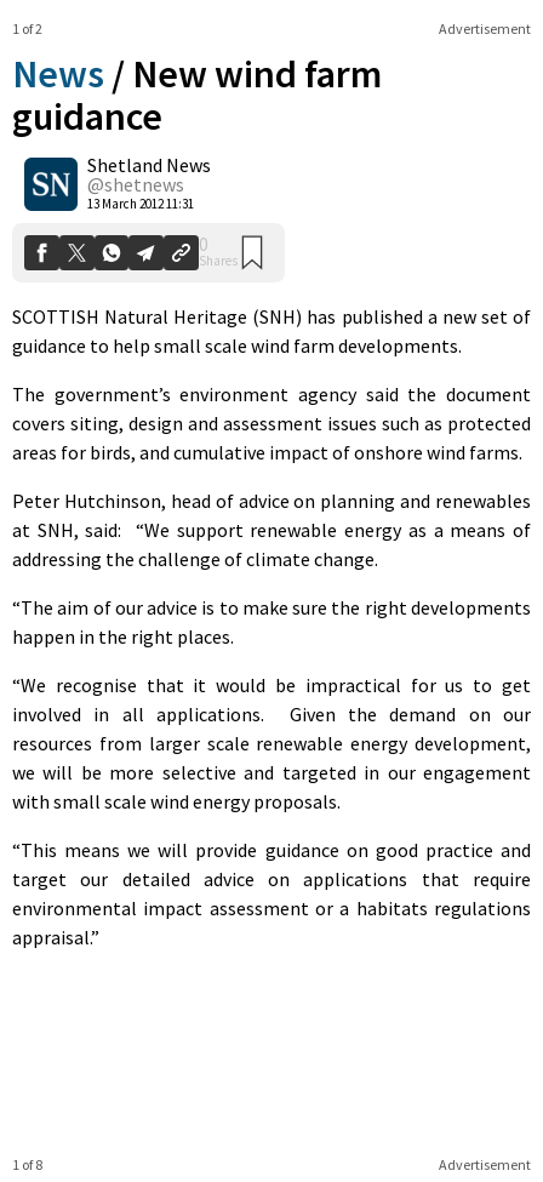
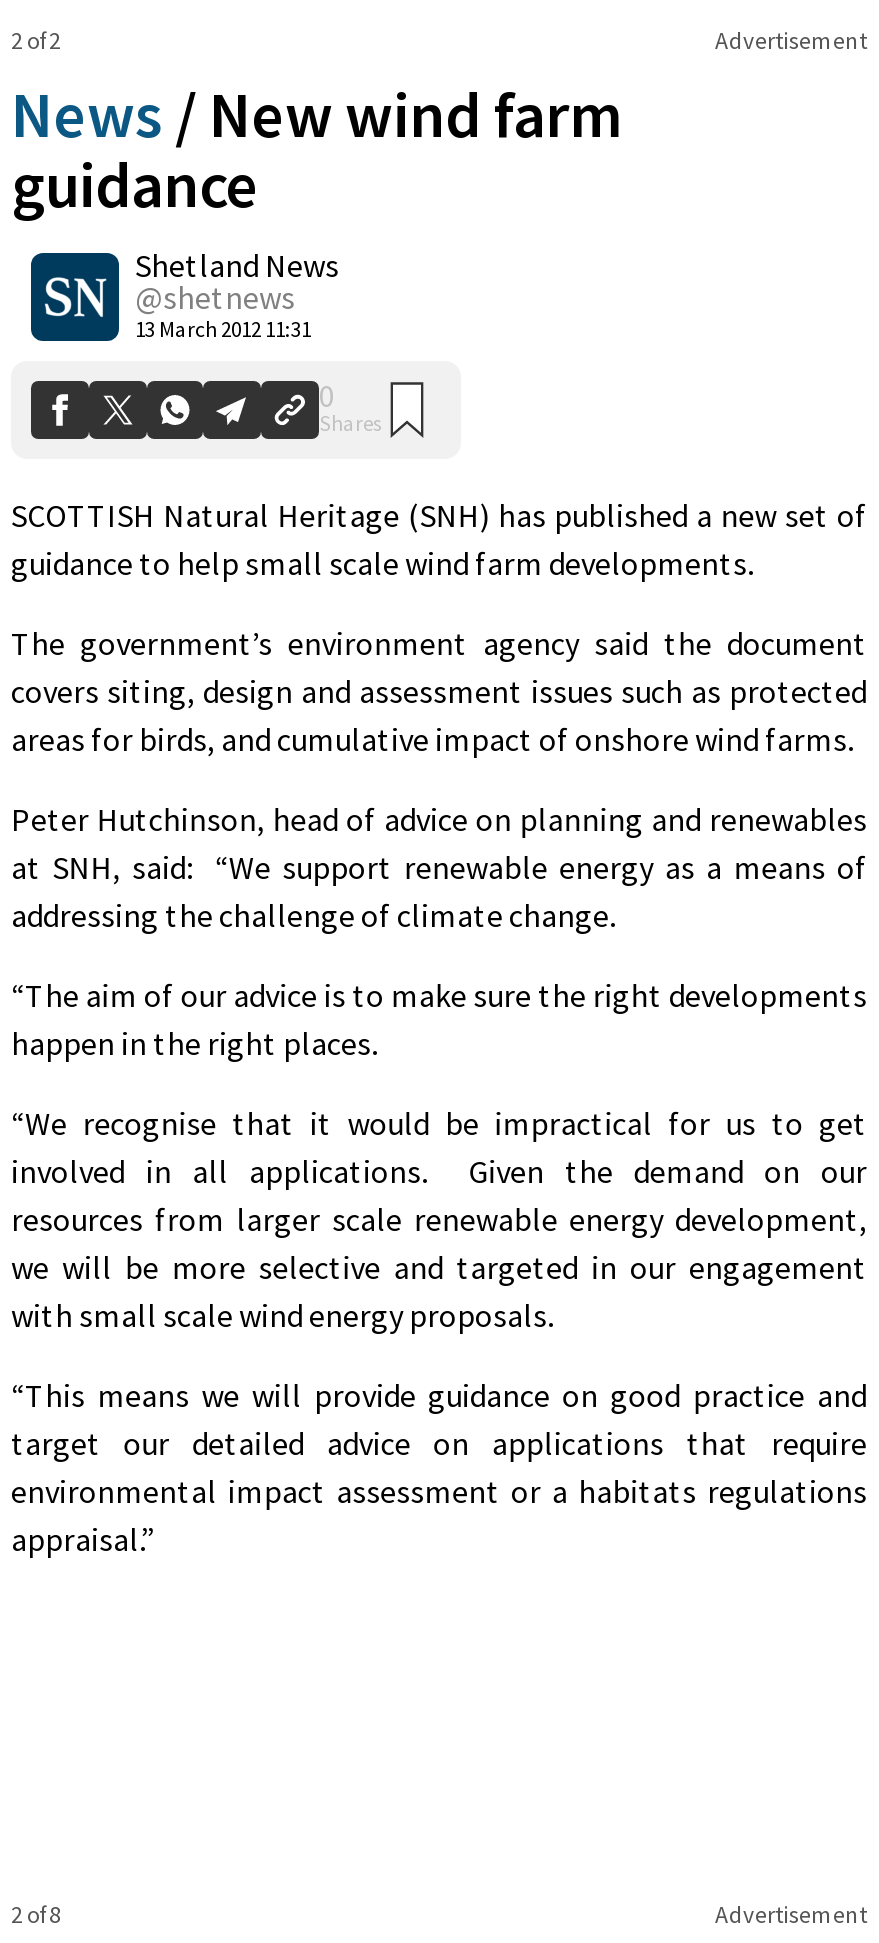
- 1 of 2
+ 2 of 2

- 1 of 8
+ 2 of 8
